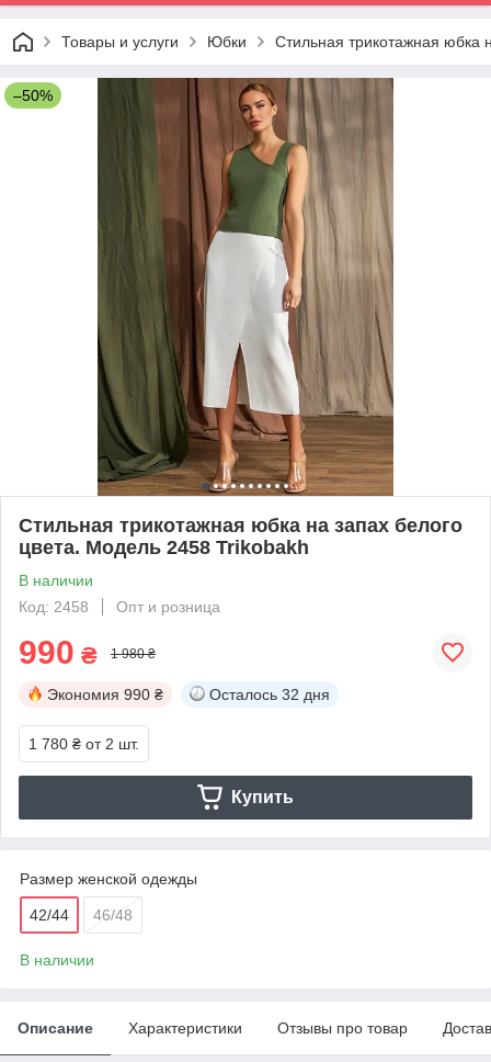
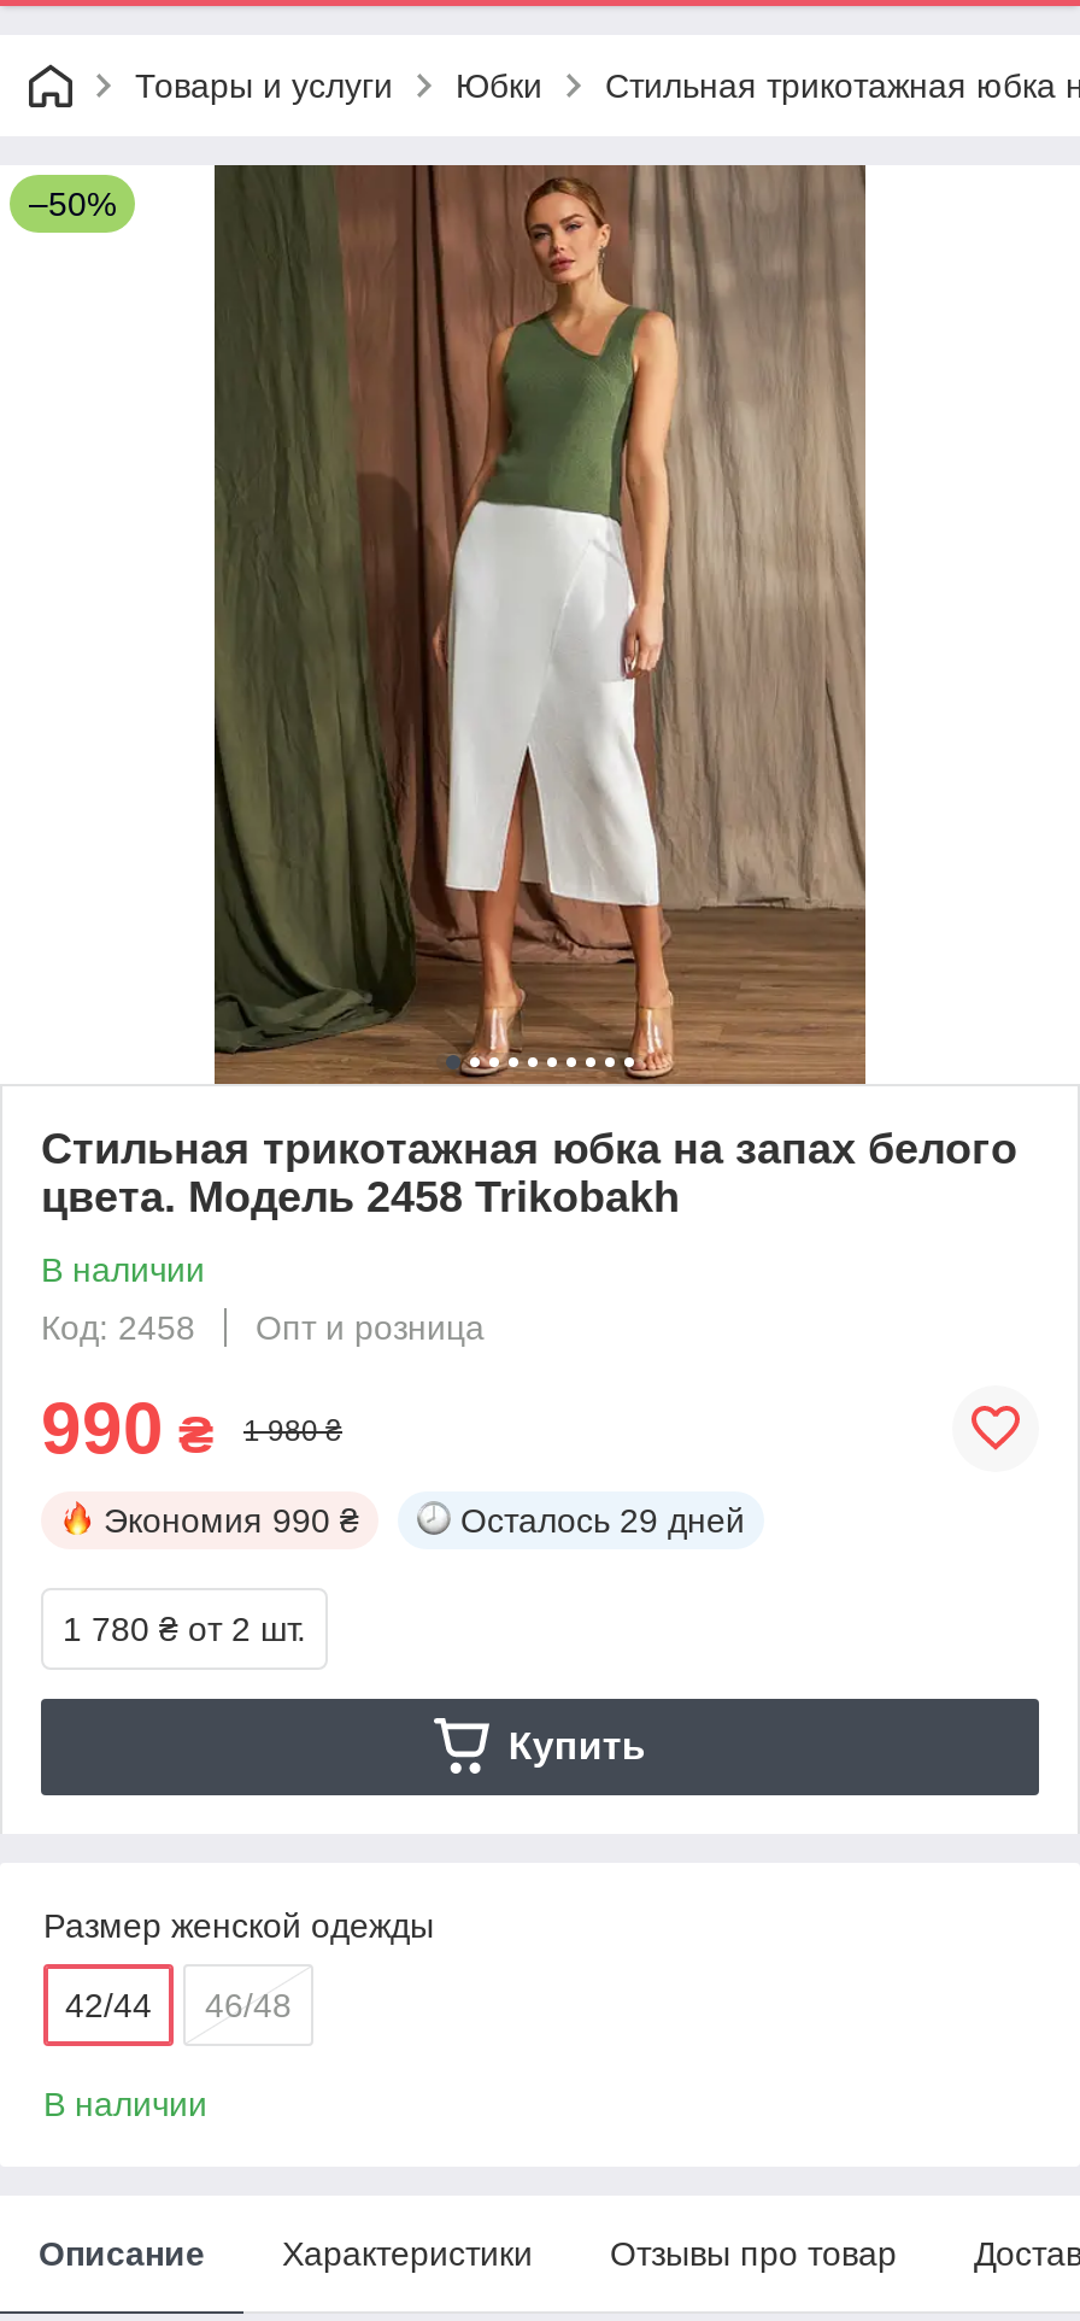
- Осталось 32 дня
+ Осталось 29 дней
